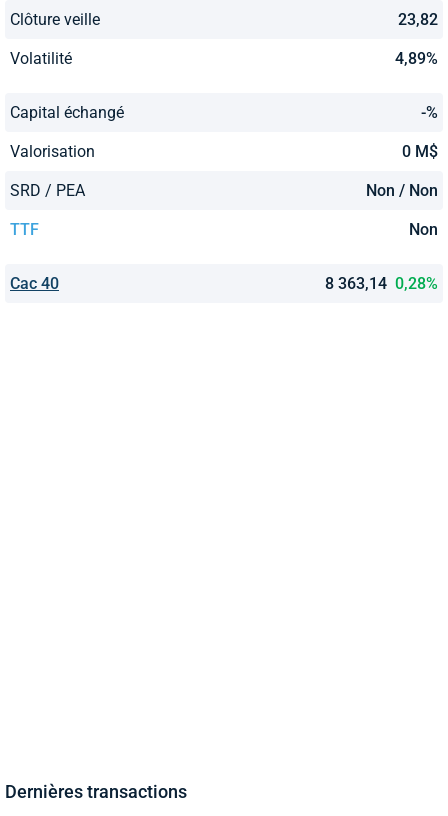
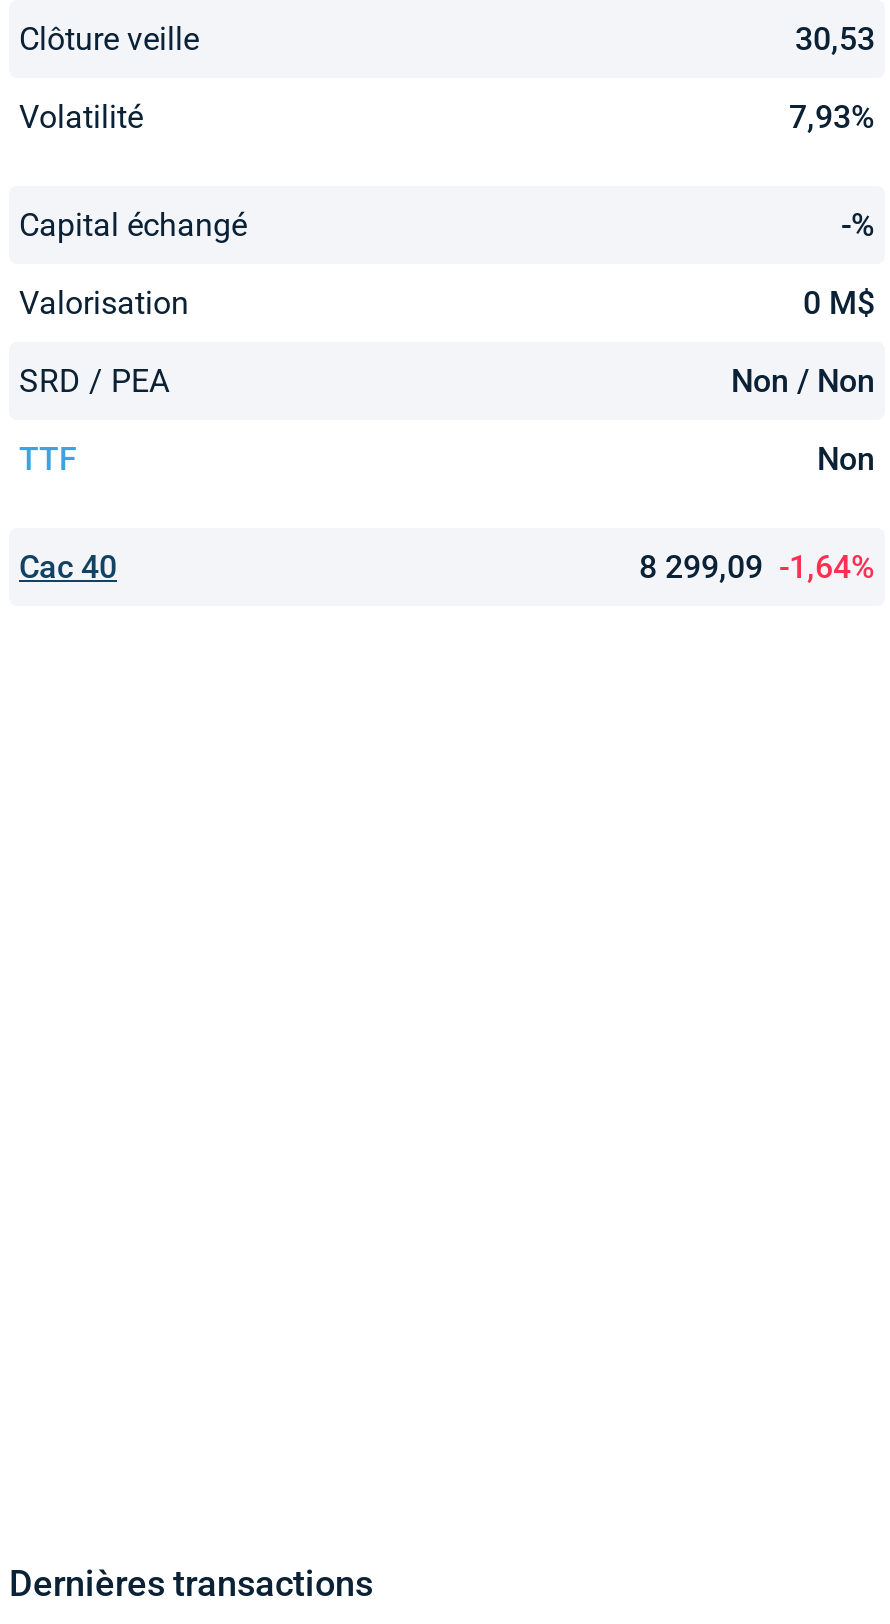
- 23,82
+ 30,53

- 4,89%
+ 7,93%

- 8 363,14 0,28%
+ 8 299,09 -1,64%
